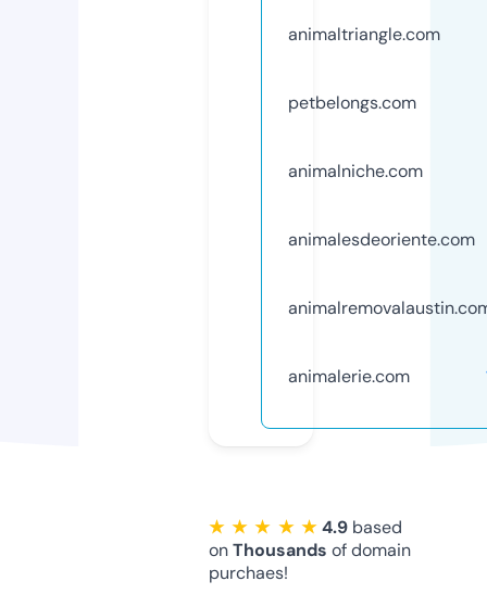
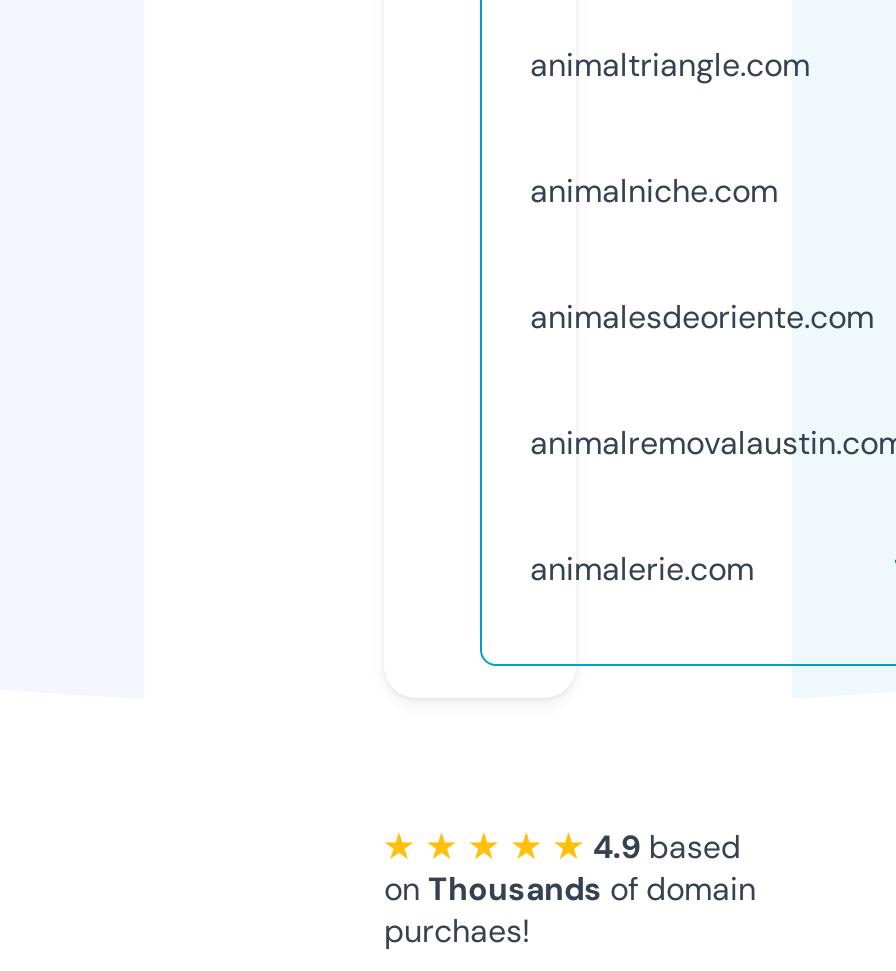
- petbelongs.com
